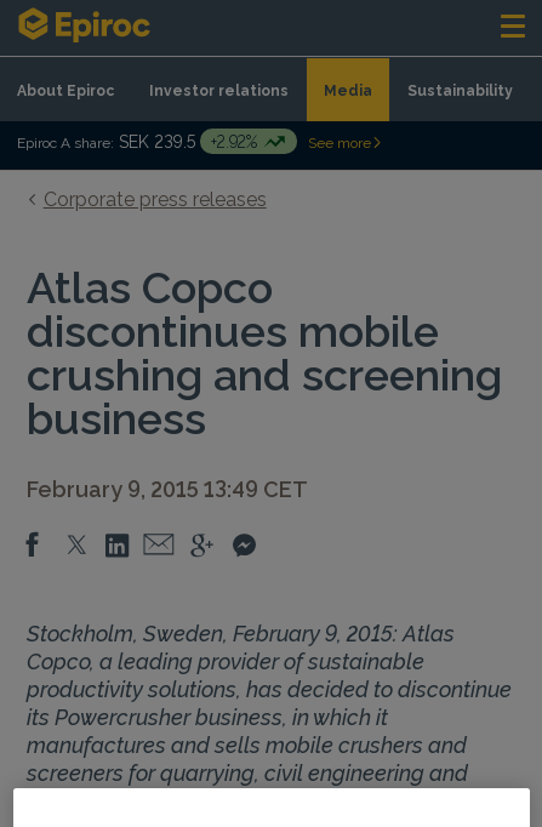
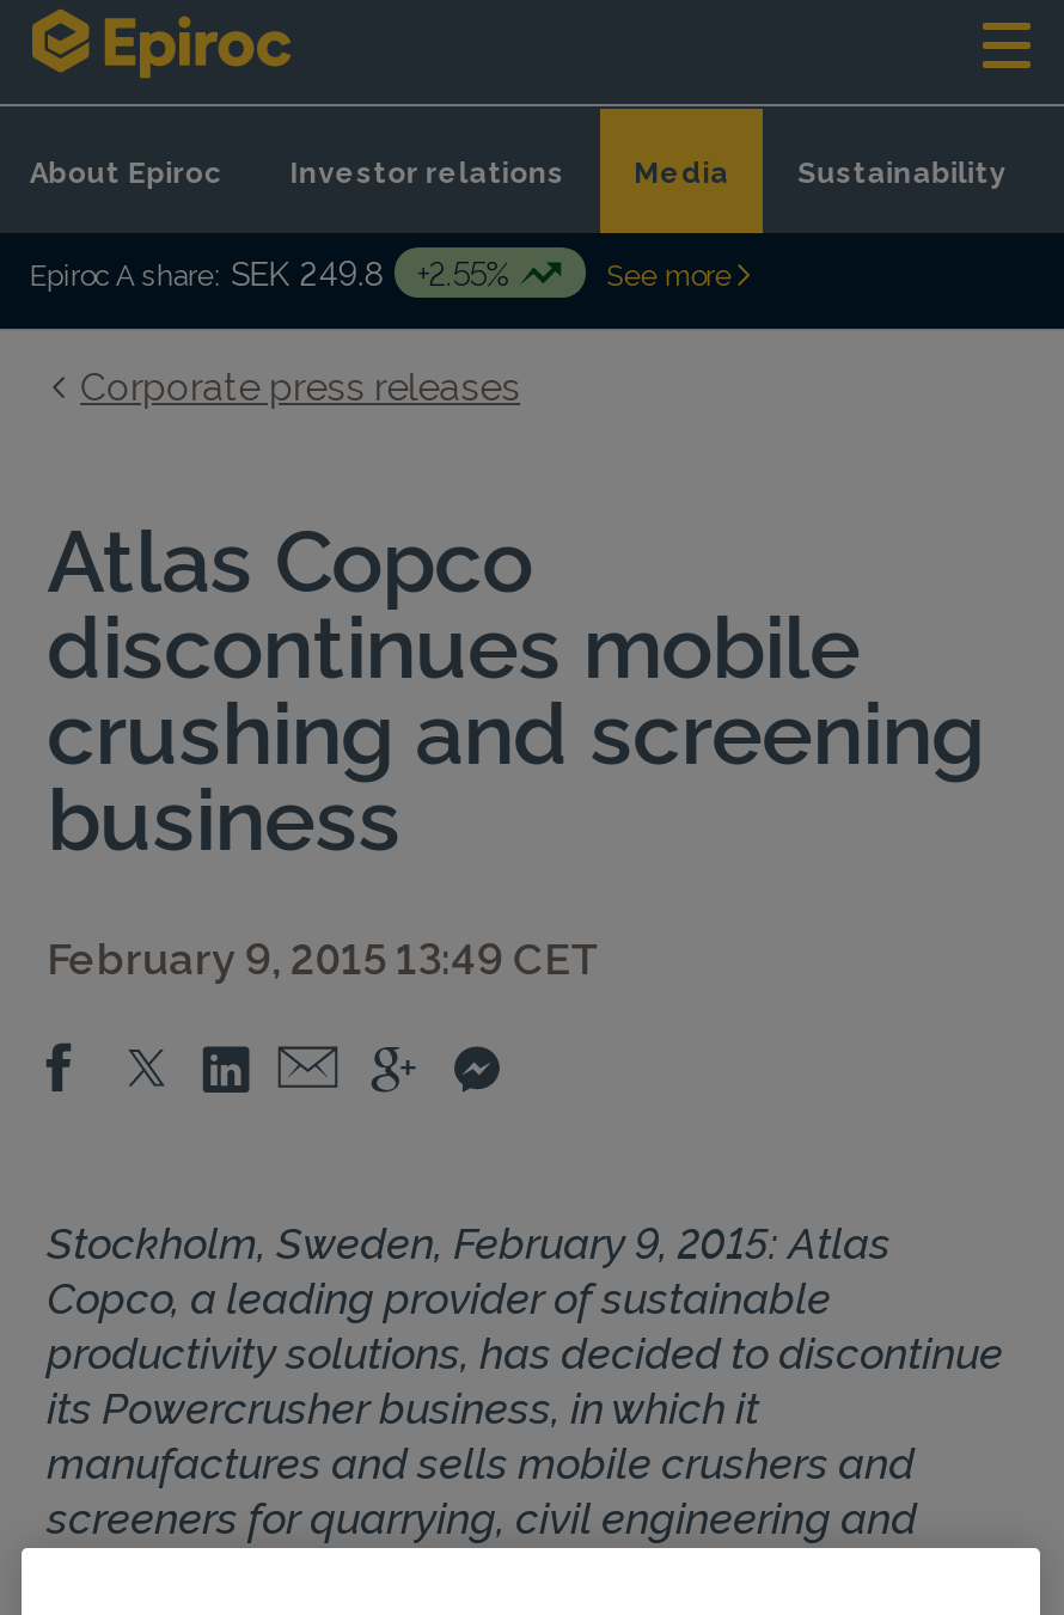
- Epiroc A share: SEK 239.5
+ Epiroc A share: SEK 249.8

- +2.92%
+ +2.55%
